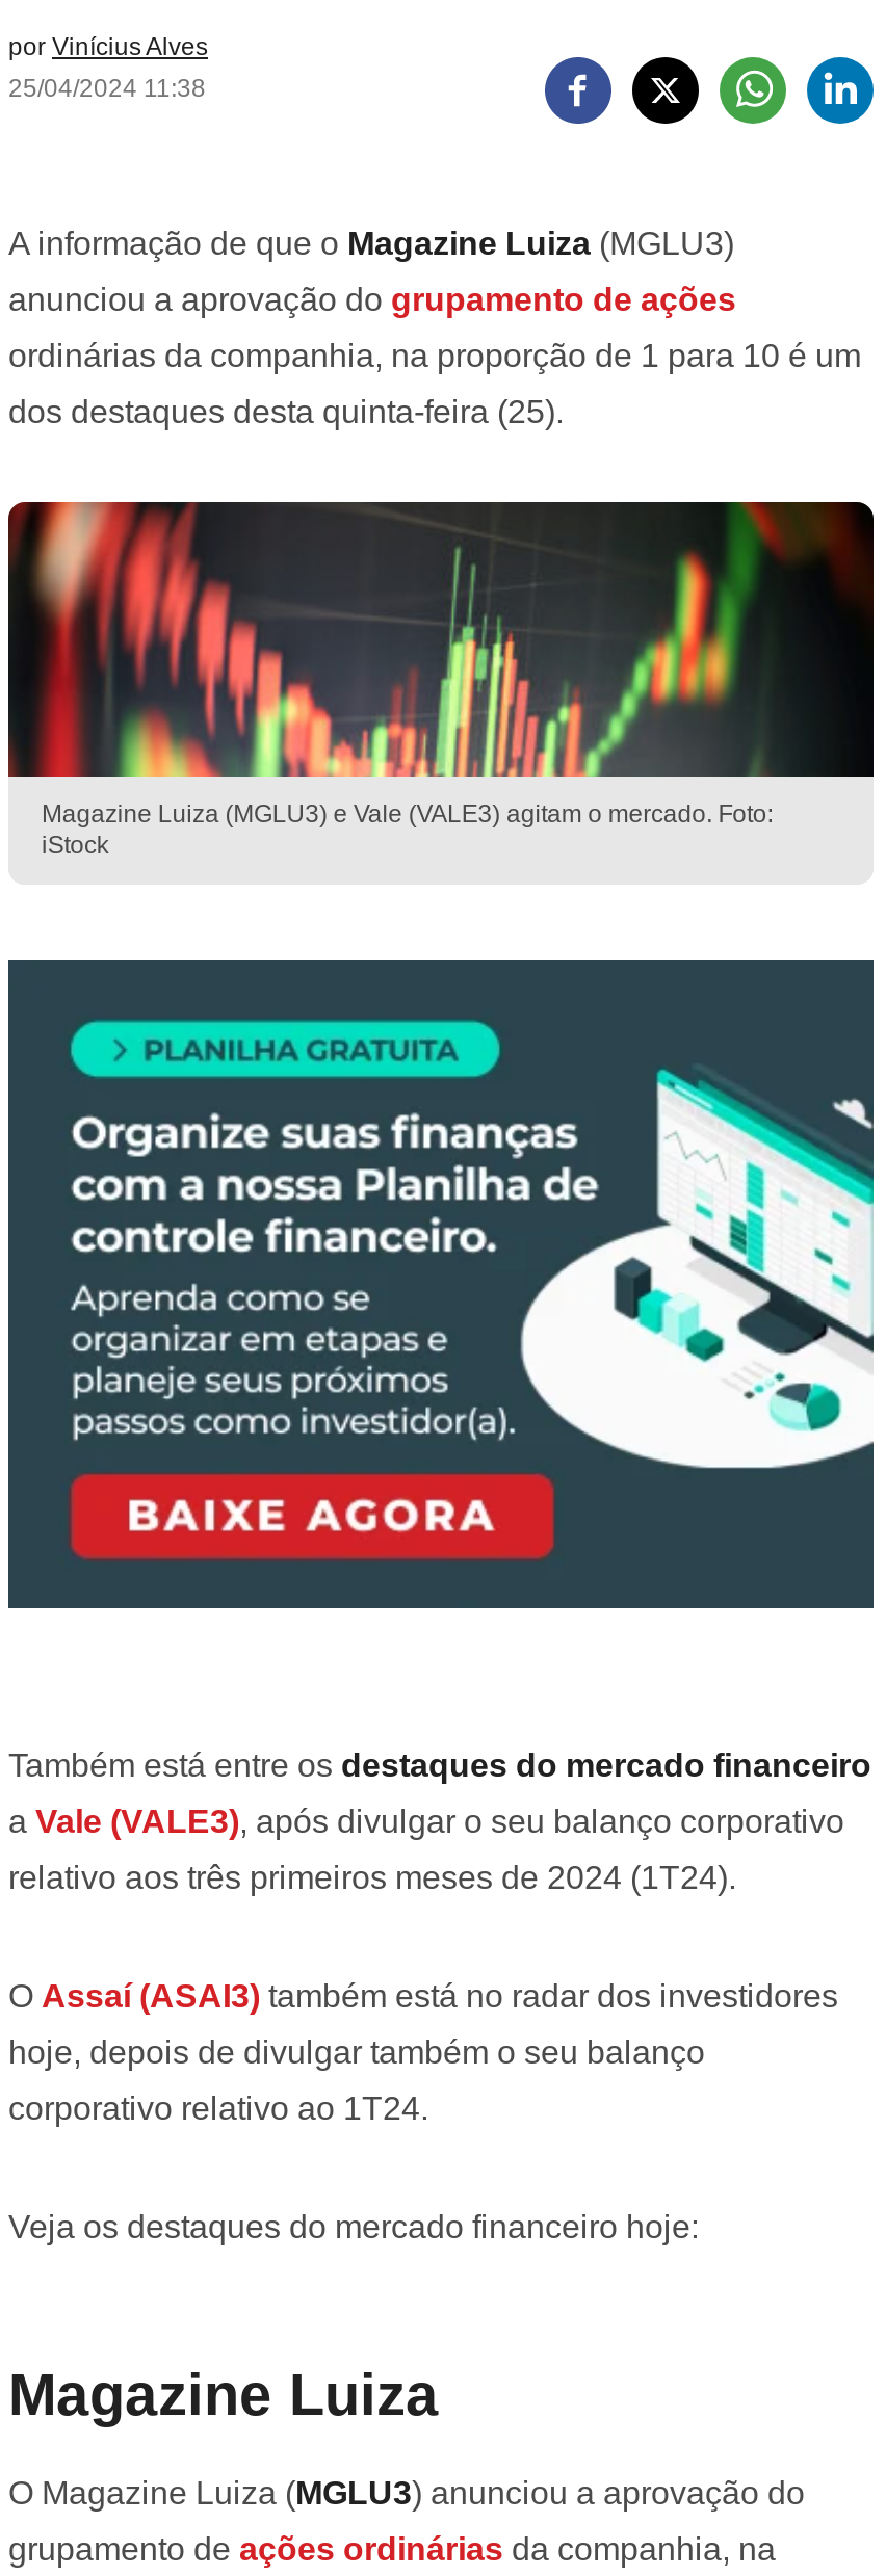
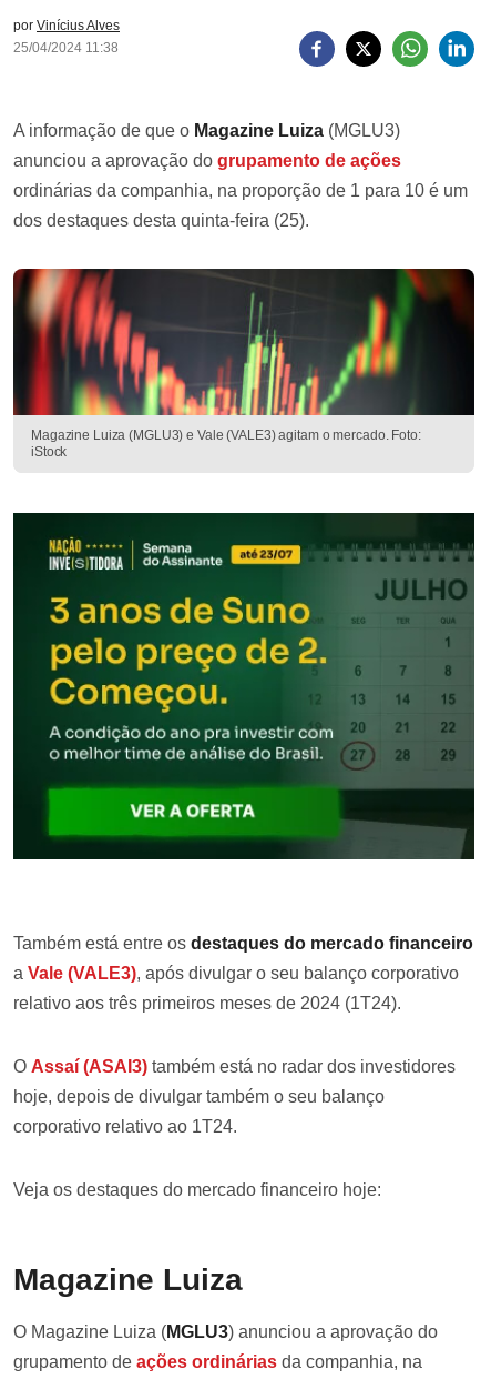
- [image]
+ [image]
